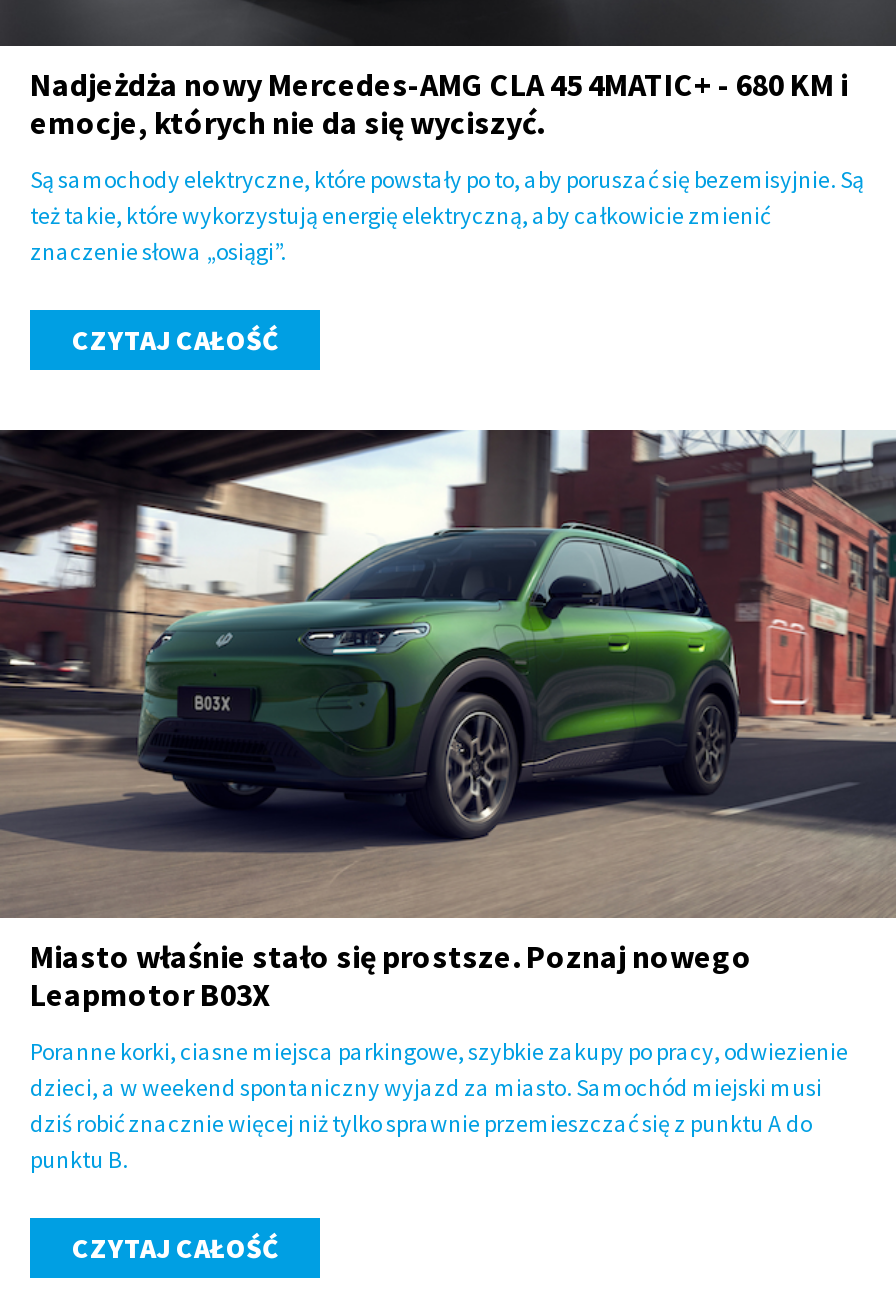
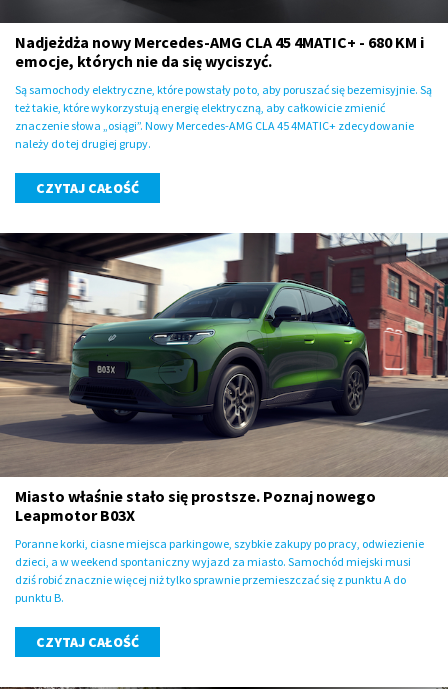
- znaczenie słowa „osiągi”.
+ znaczenie słowa „osiągi”. Nowy Mercedes-AMG CLA 45 4MATIC+ zdecydowanie
+ należy do tej drugiej grupy.
